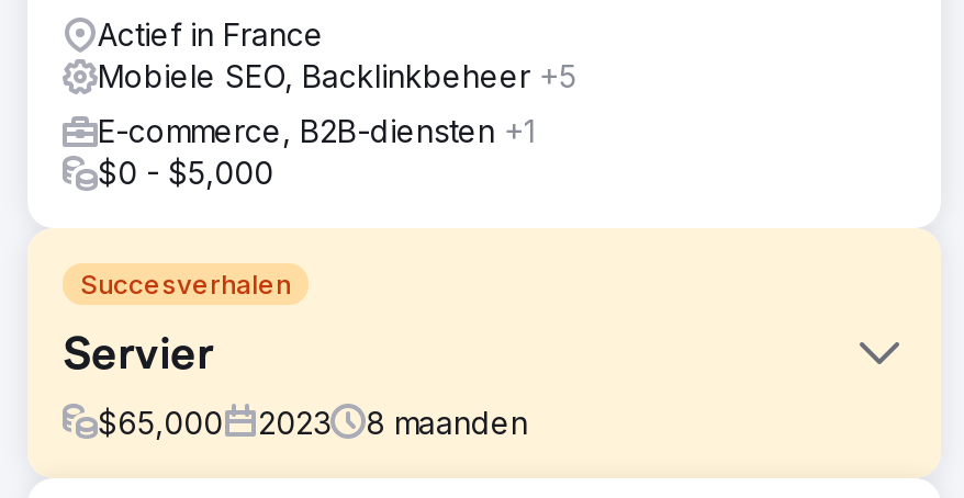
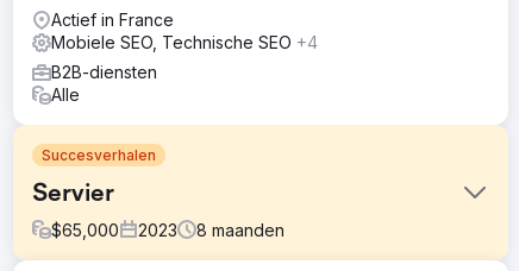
- Mobiele SEO, Backlinkbeheer +5
+ Mobiele SEO, Technische SEO +4

- E-commerce, B2B-diensten +1
- $0 - $5,000
+ B2B-diensten
+ Alle
